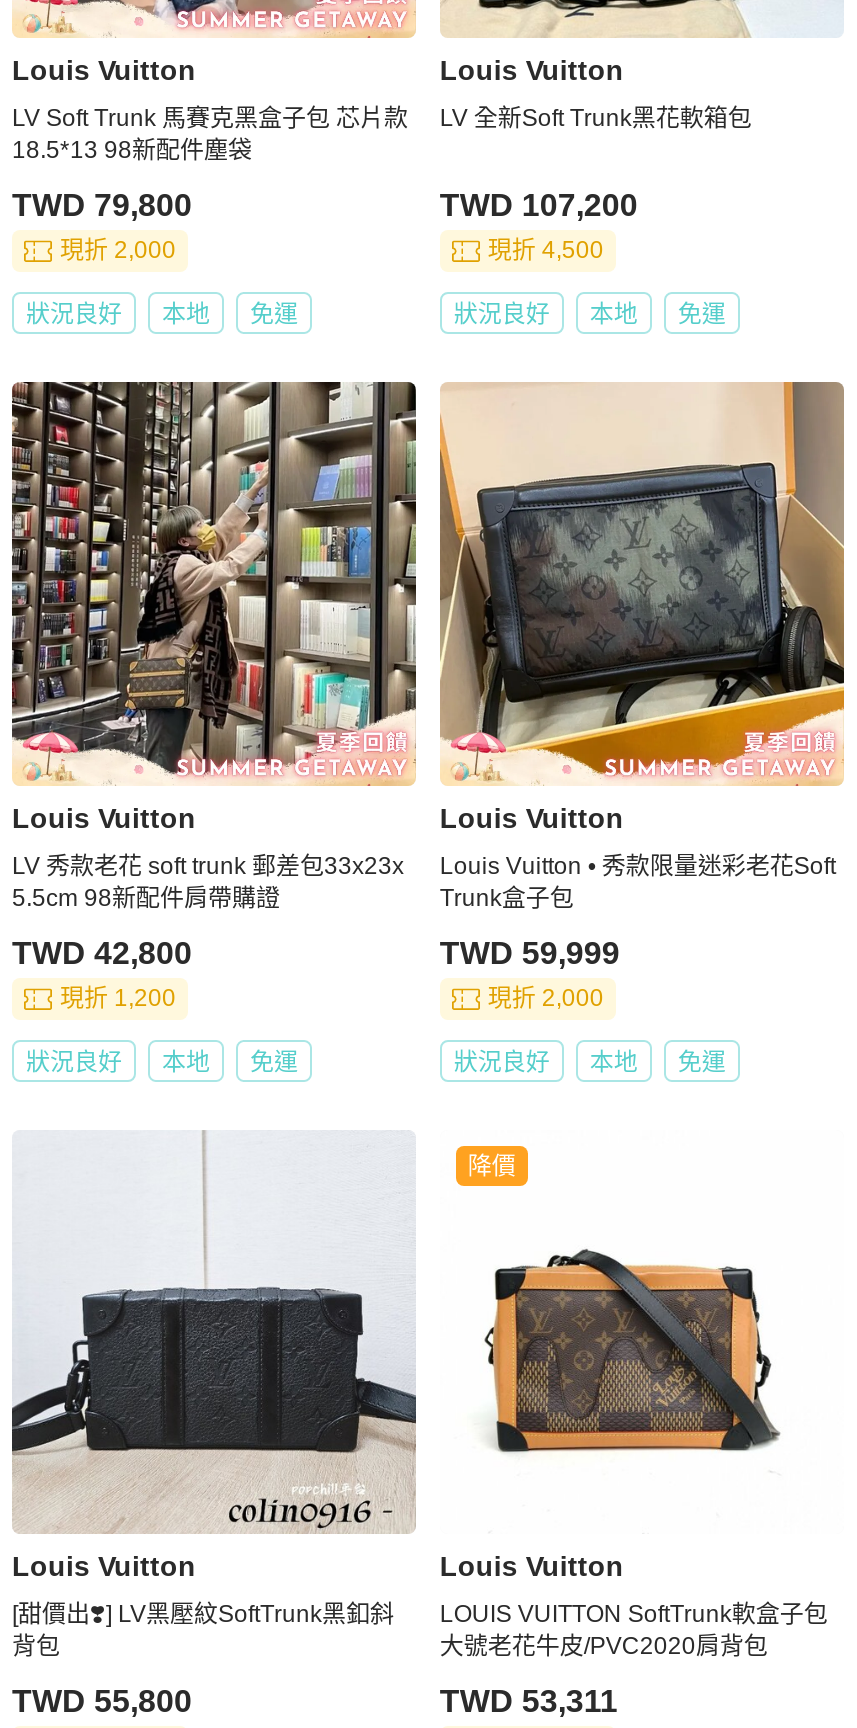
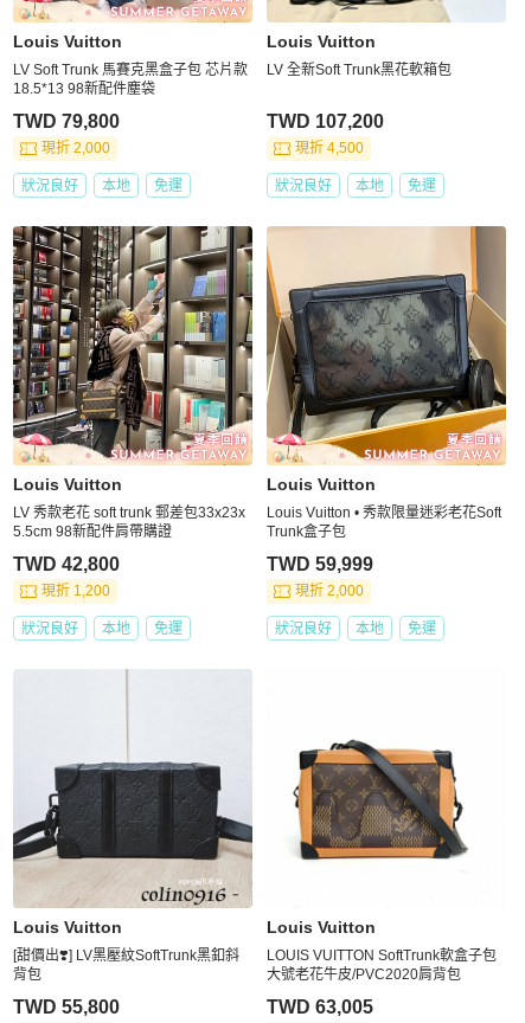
- 降價

- TWD 53,311
+ TWD 63,005
